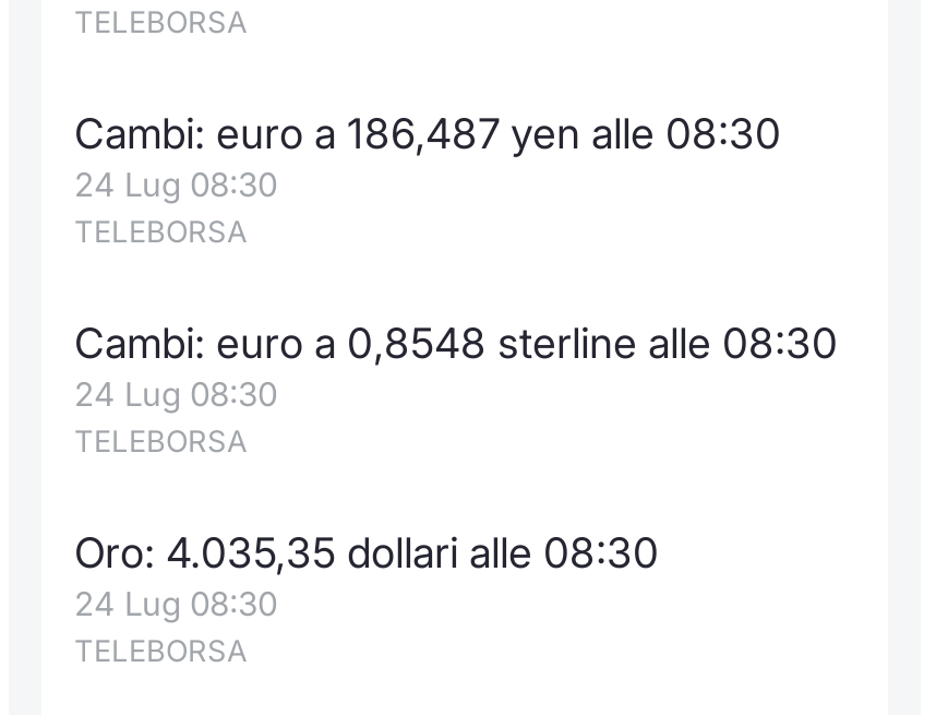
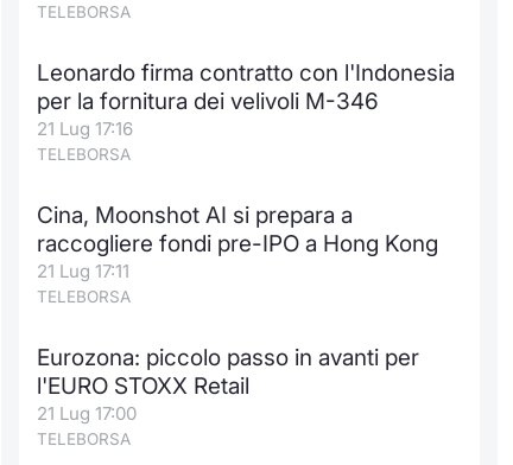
- Cambi: euro a 186,487 yen alle 08:30
- 24 Lug 08:30
+ Leonardo firma contratto con l'Indonesia
+ per la fornitura dei velivoli M-346
+ 21 Lug 17:16

- Cambi: euro a 0,8548 sterline alle 08:30
- 24 Lug 08:30
+ Cina, Moonshot AI si prepara a
+ raccogliere fondi pre-IPO a Hong Kong
+ 21 Lug 17:11

- Oro: 4.035,35 dollari alle 08:30
- 24 Lug 08:30
+ Eurozona: piccolo passo in avanti per
+ l'EURO STOXX Retail
+ 21 Lug 17:00
